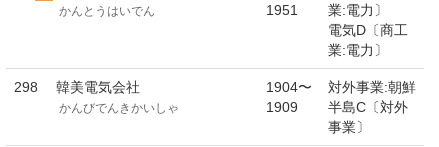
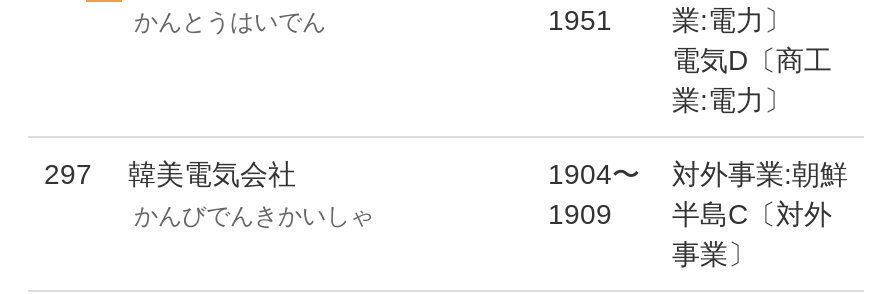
- 298 韓美電気会社
+ 297 韓美電気会社
